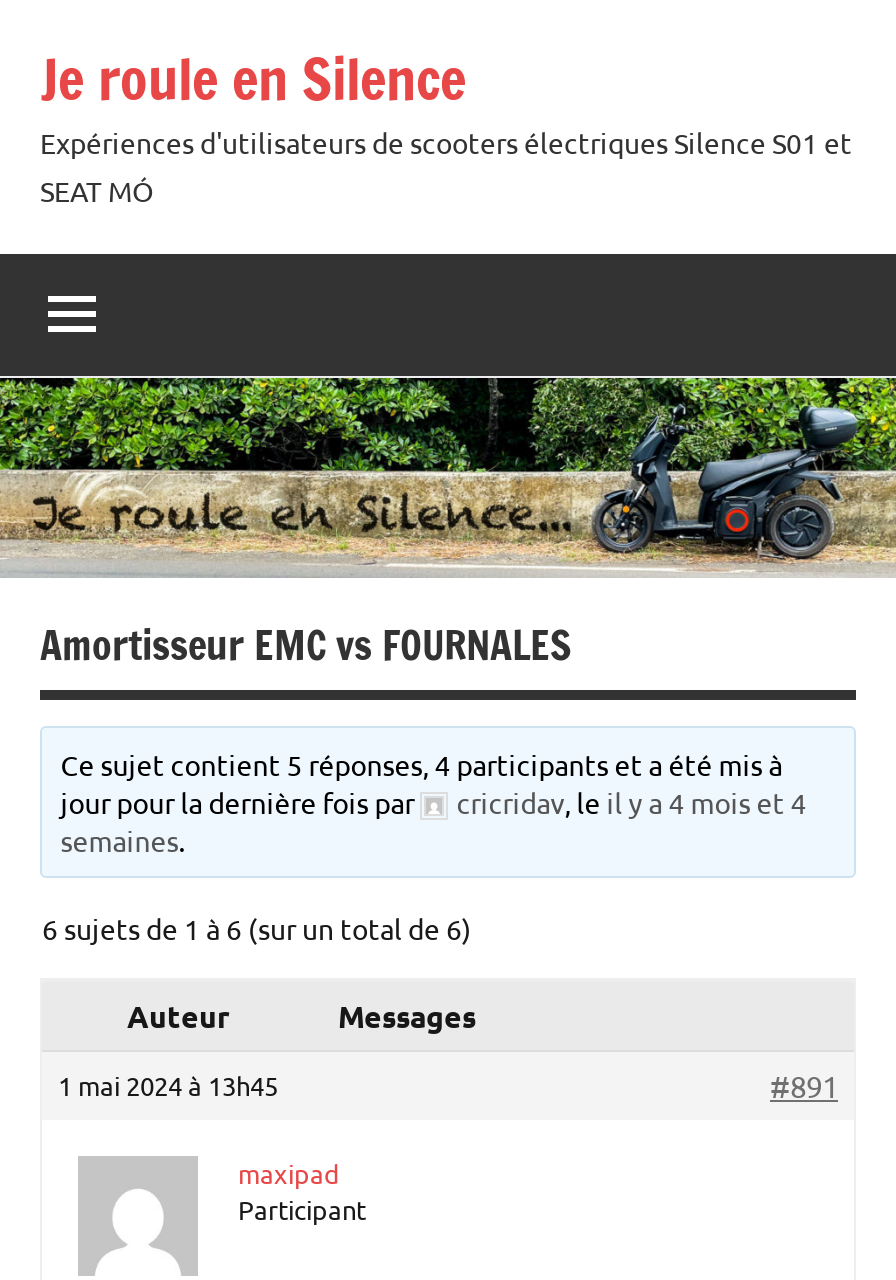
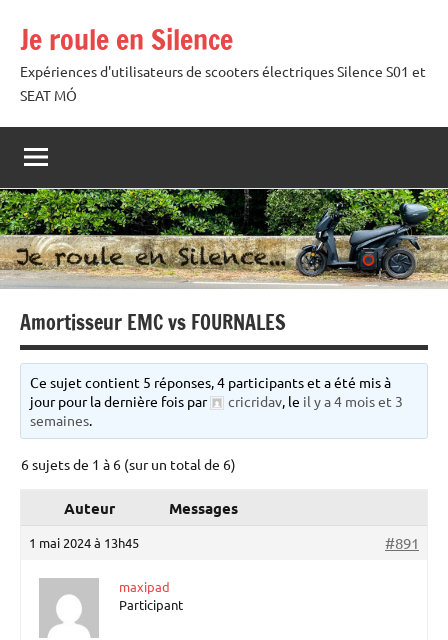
- cricridav, le il y a 4 mois et 4
+ cricridav, le il y a 4 mois et 3
